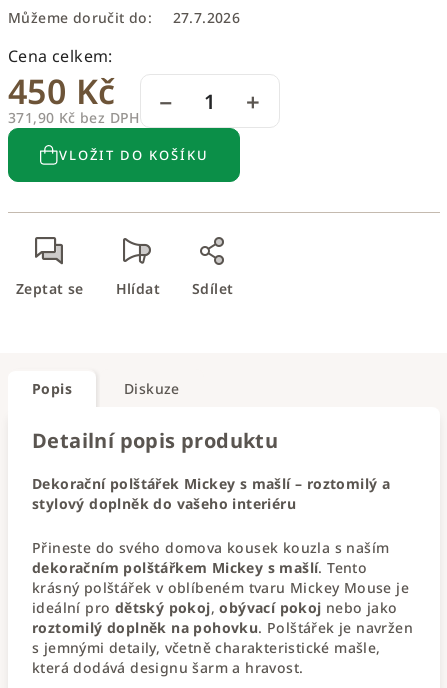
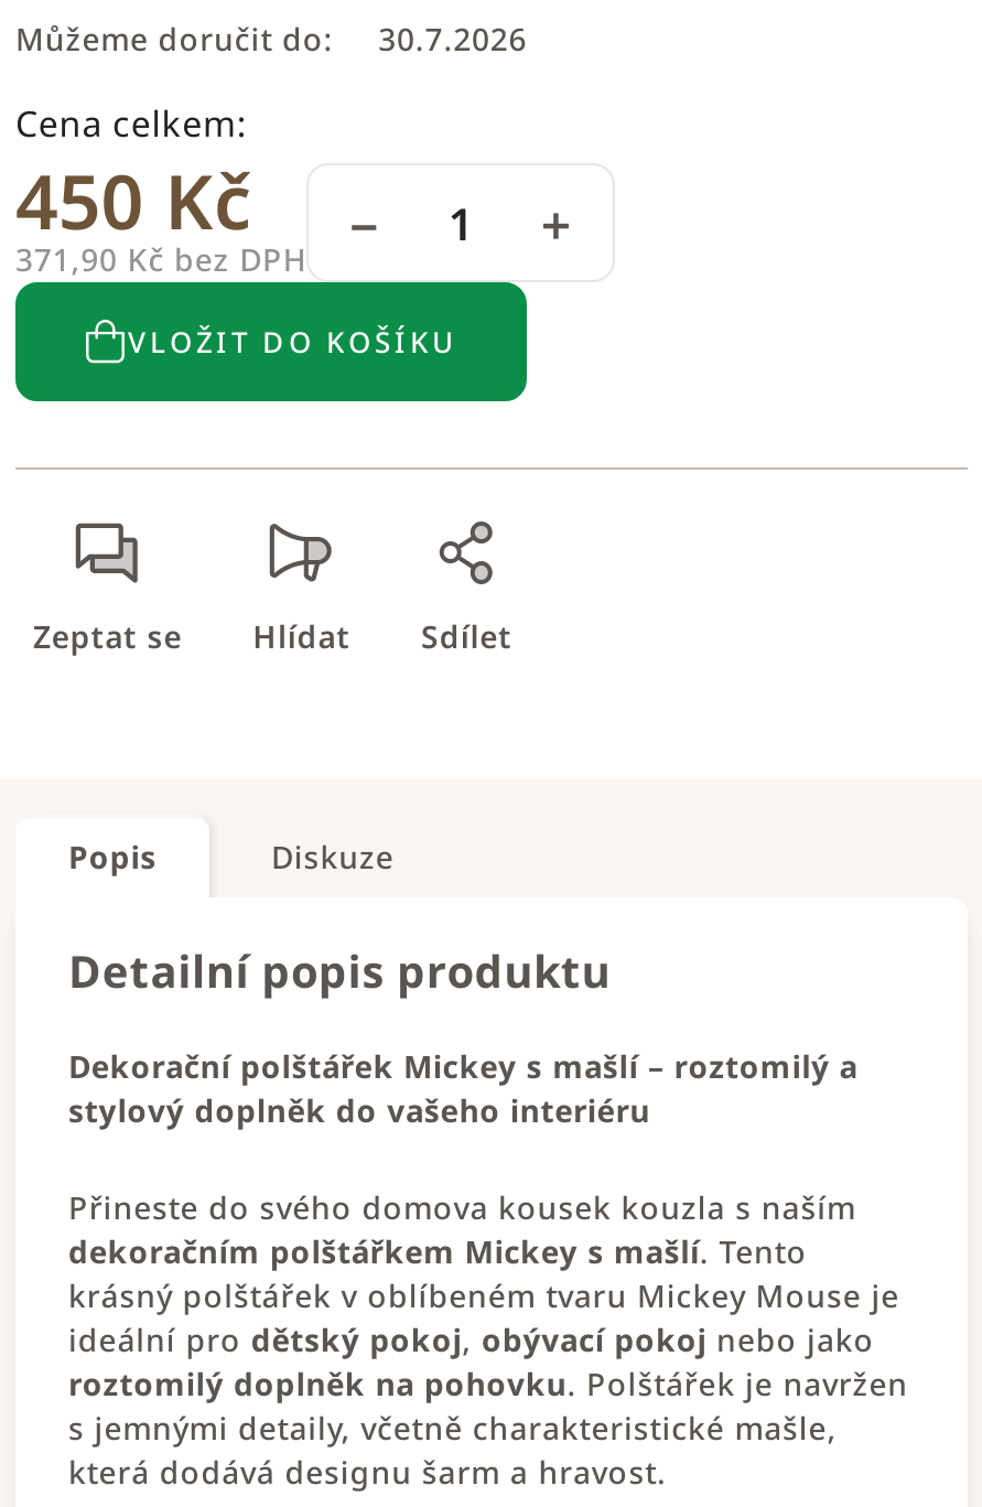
- Můžeme doručit do: 27.7.2026
+ Můžeme doručit do: 30.7.2026
